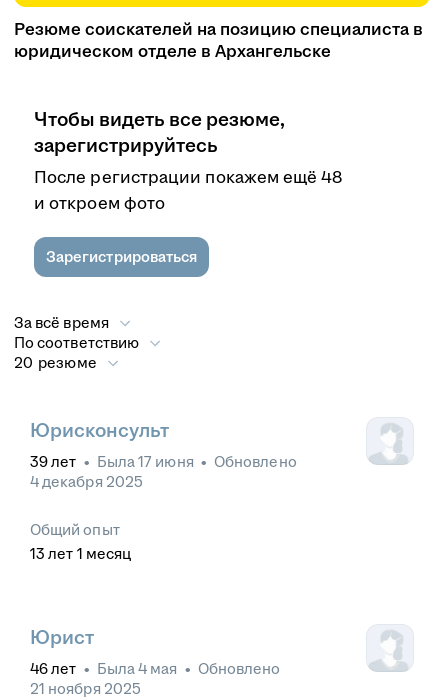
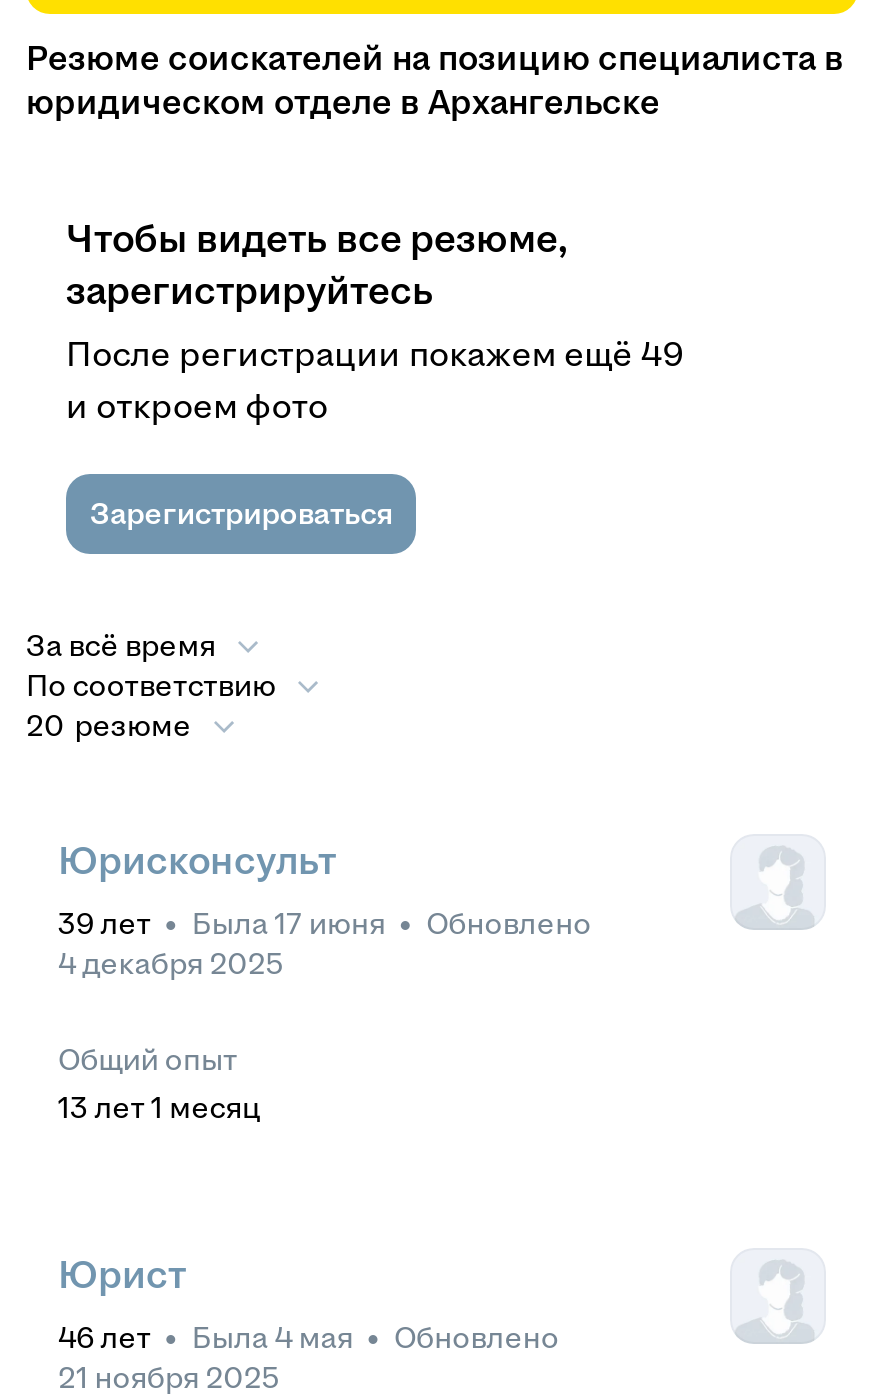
- После регистрации покажем ещё 48
+ После регистрации покажем ещё 49
